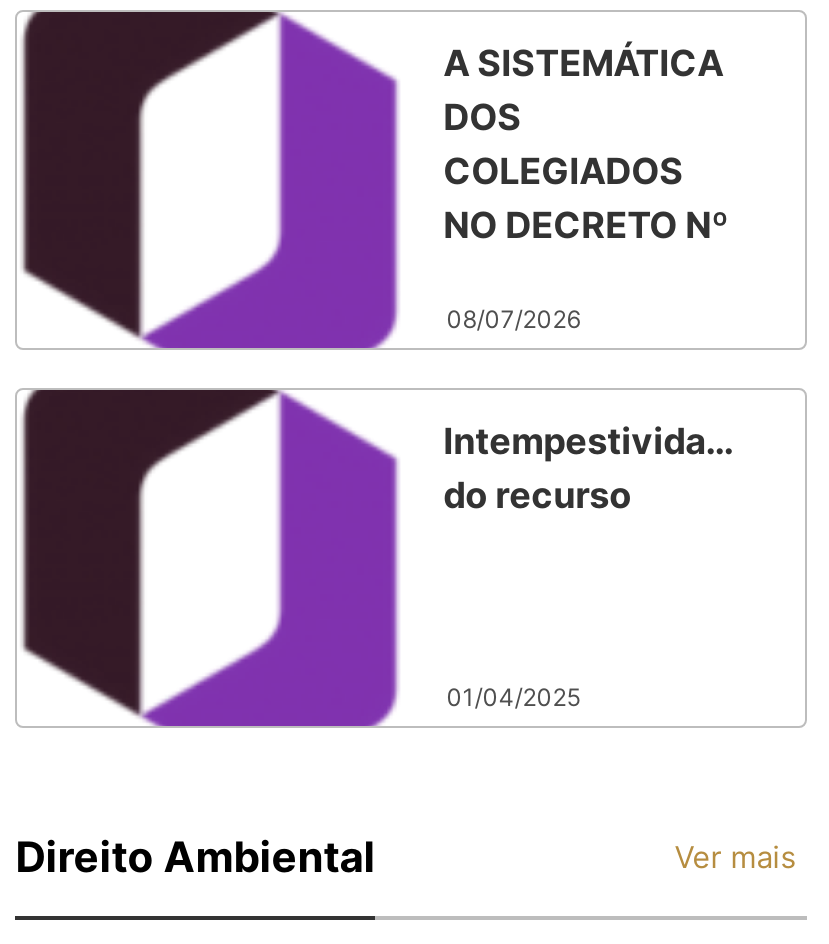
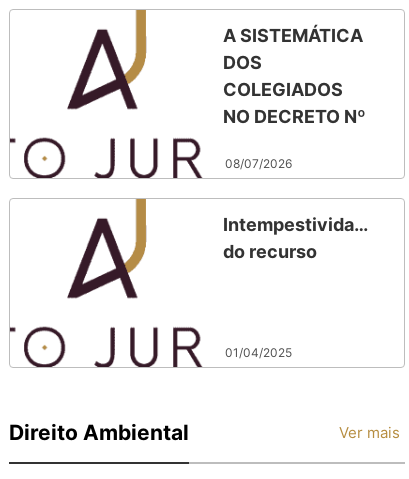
- [image]
+ [image]

- [image]
+ [image]
